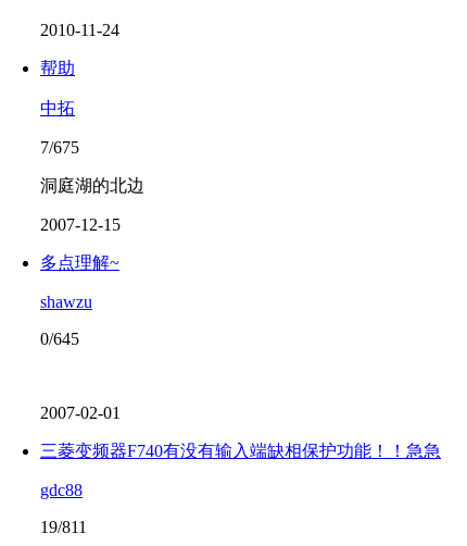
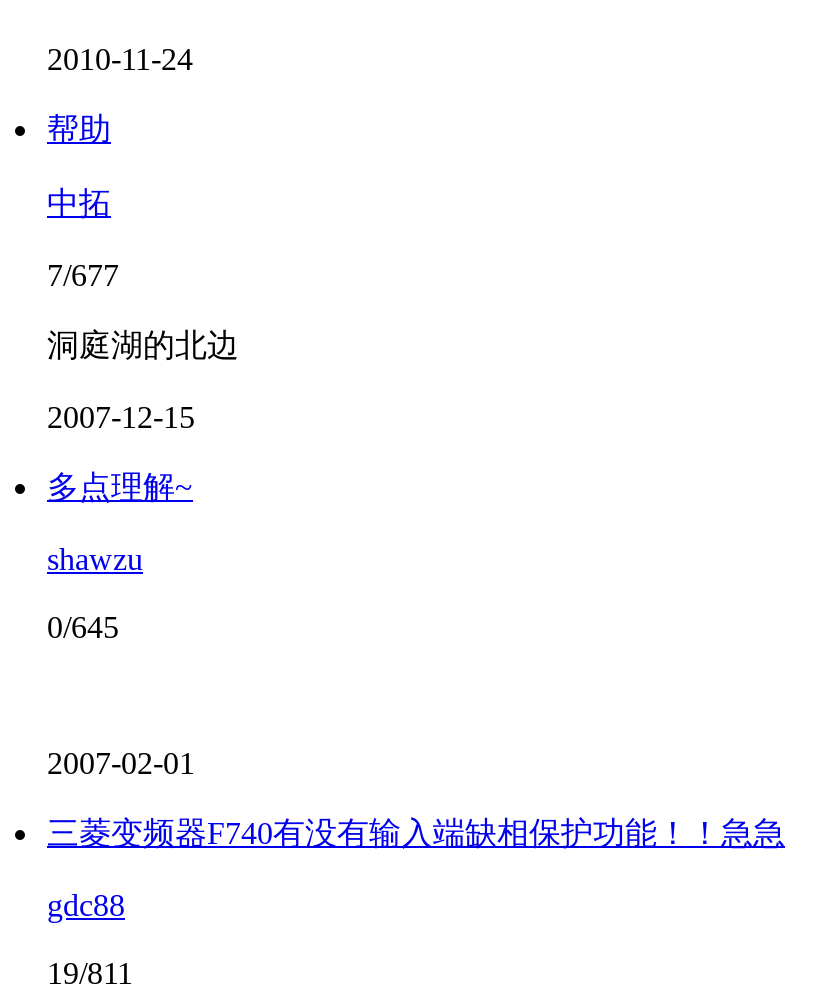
- 7/675
+ 7/677
